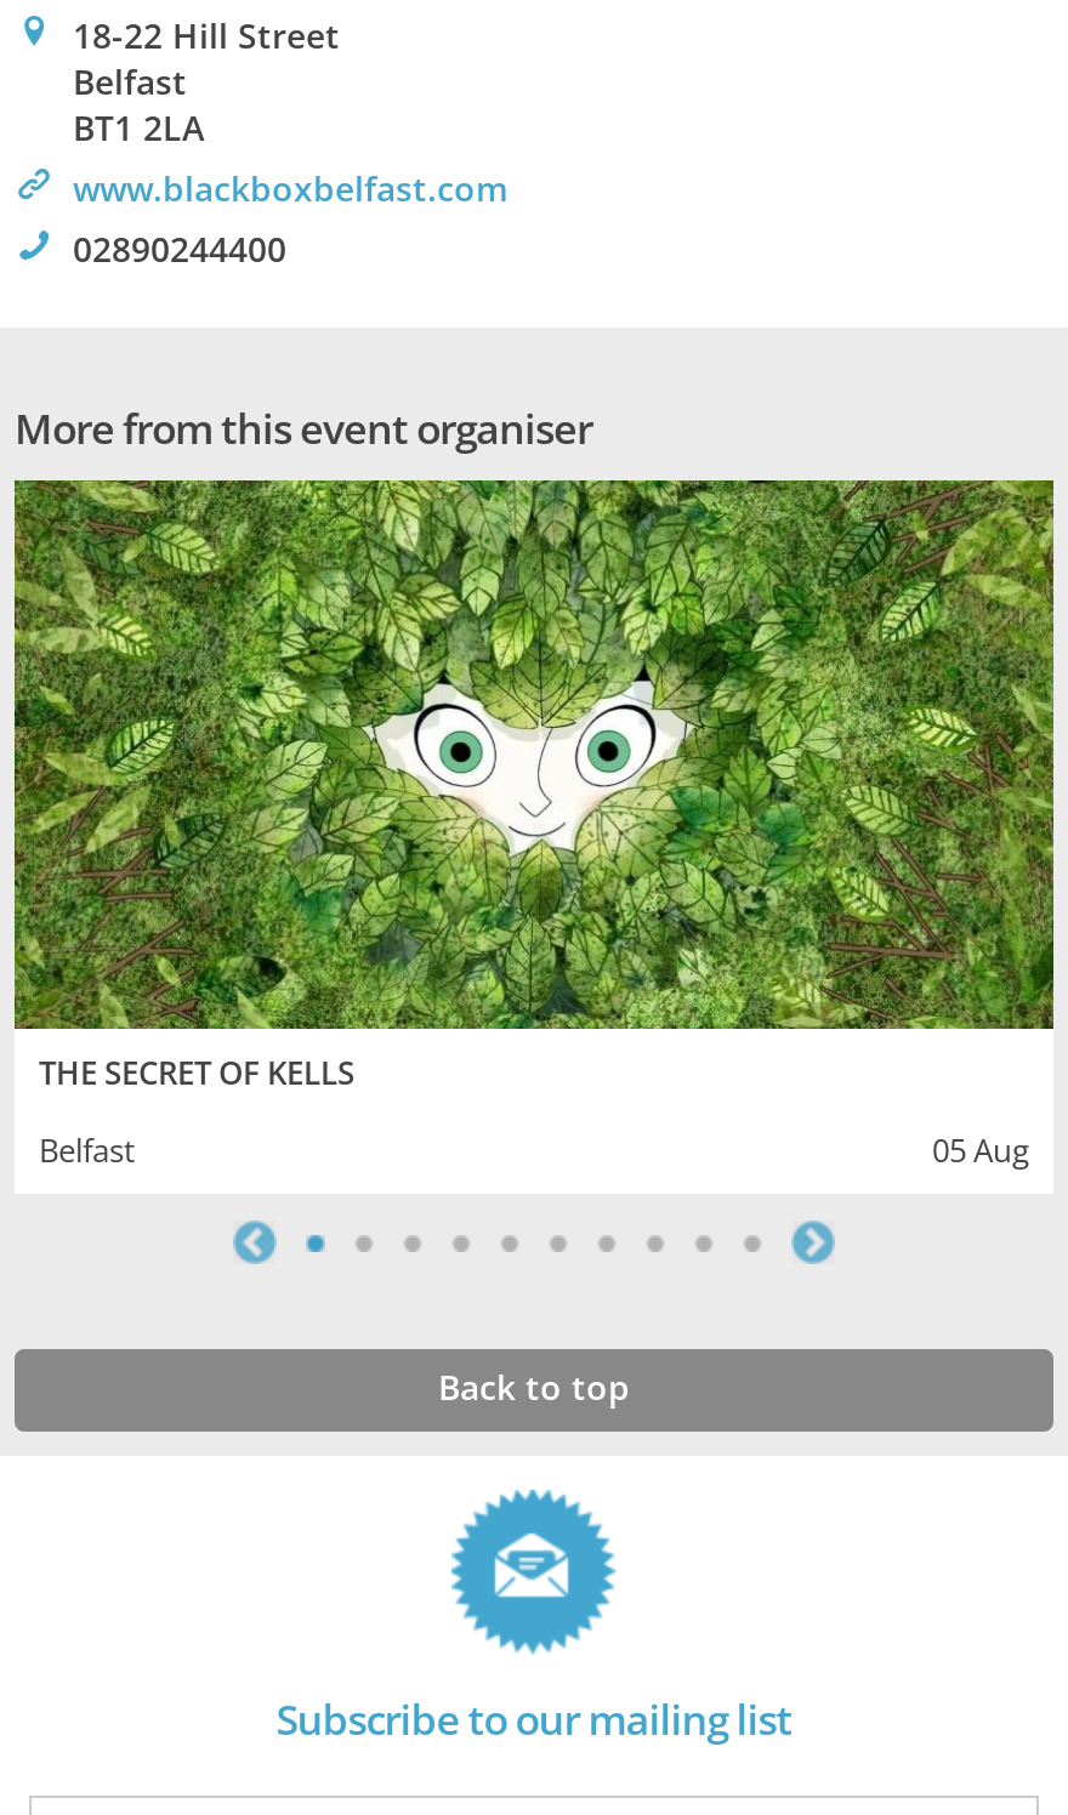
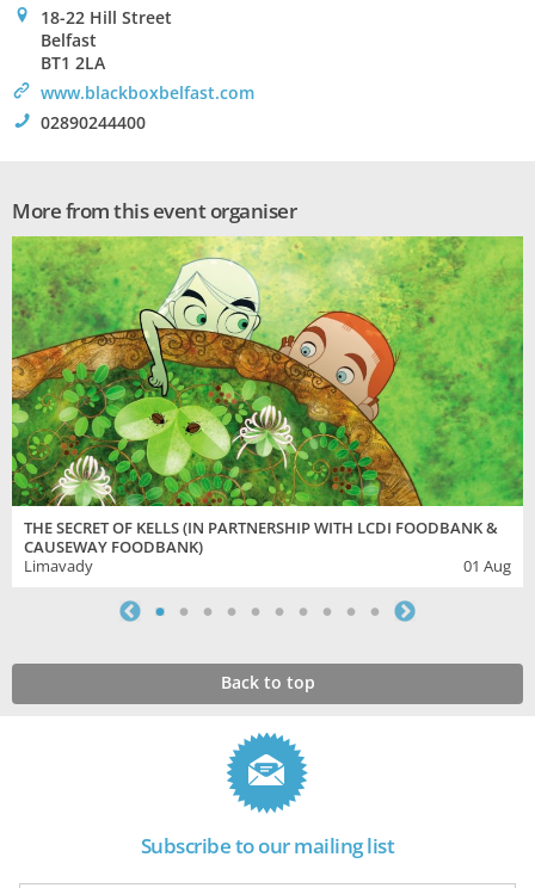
- [image]
- THE SECRET OF KELLS
- Belfast
- 05 Aug
+ [image]
+ THE SECRET OF KELLS (IN PARTNERSHIP WITH LCDI FOODBANK &
+ CAUSEWAY FOODBANK)
+ Limavady
+ 01 Aug
